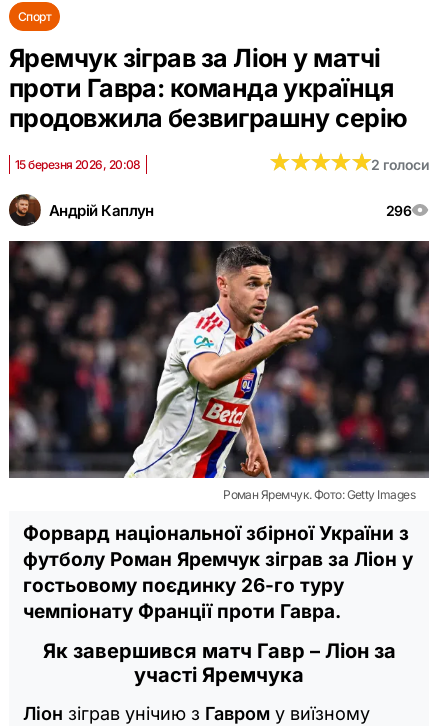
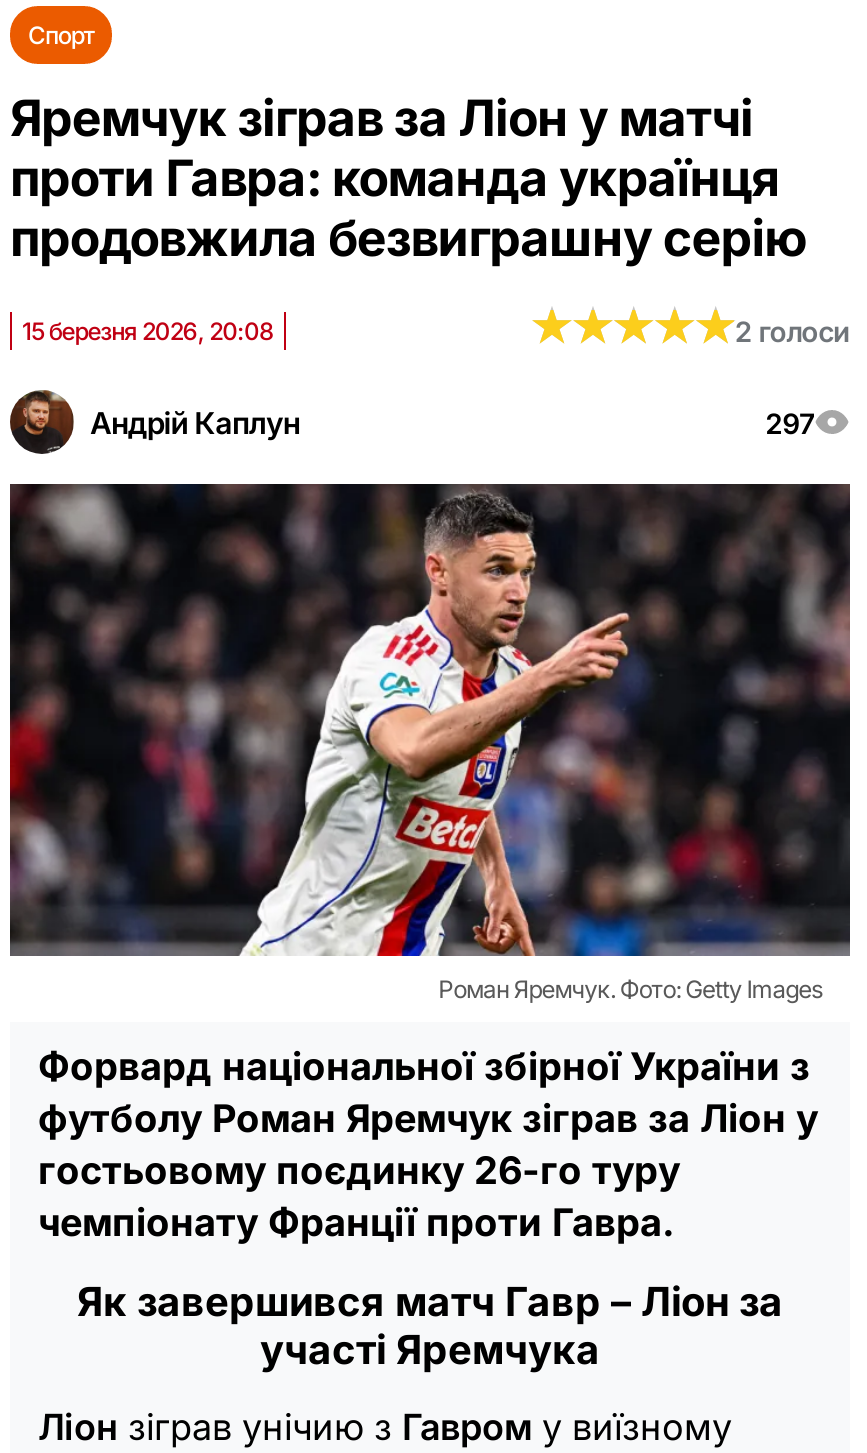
- 296
+ 297
